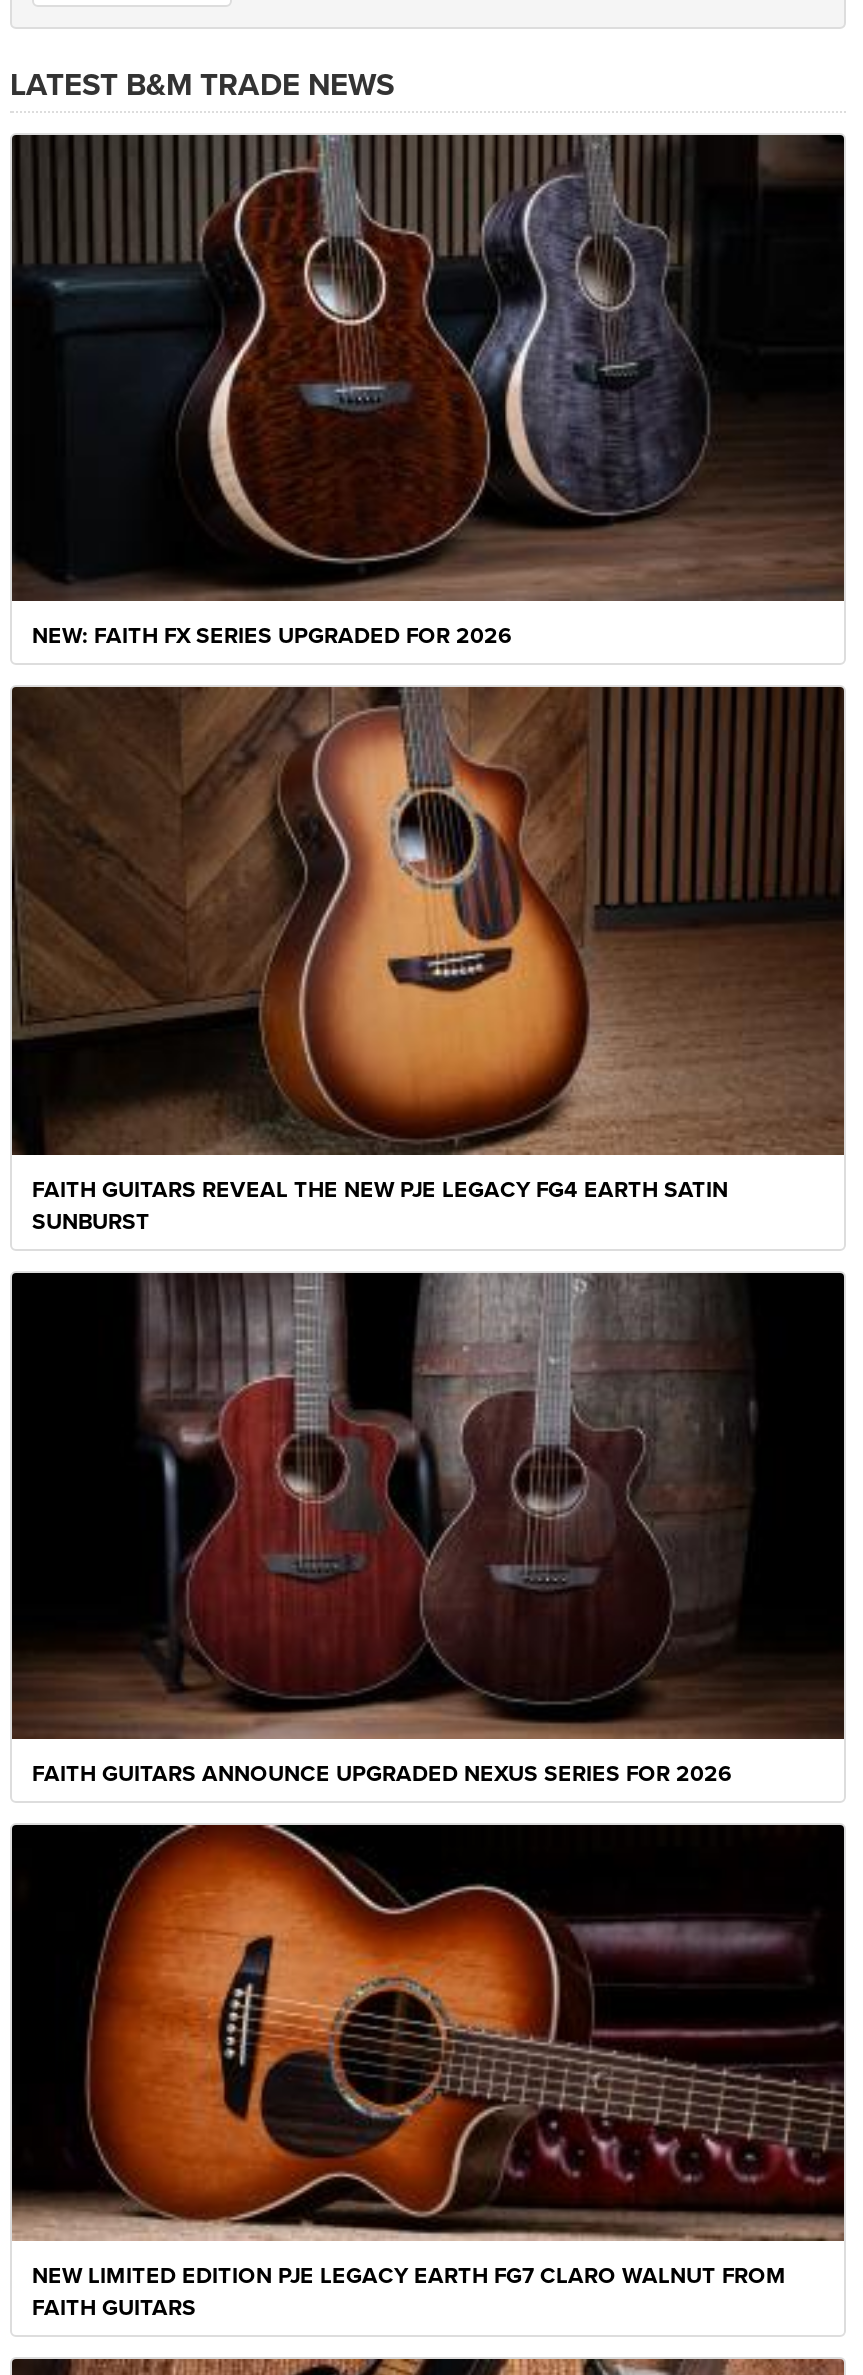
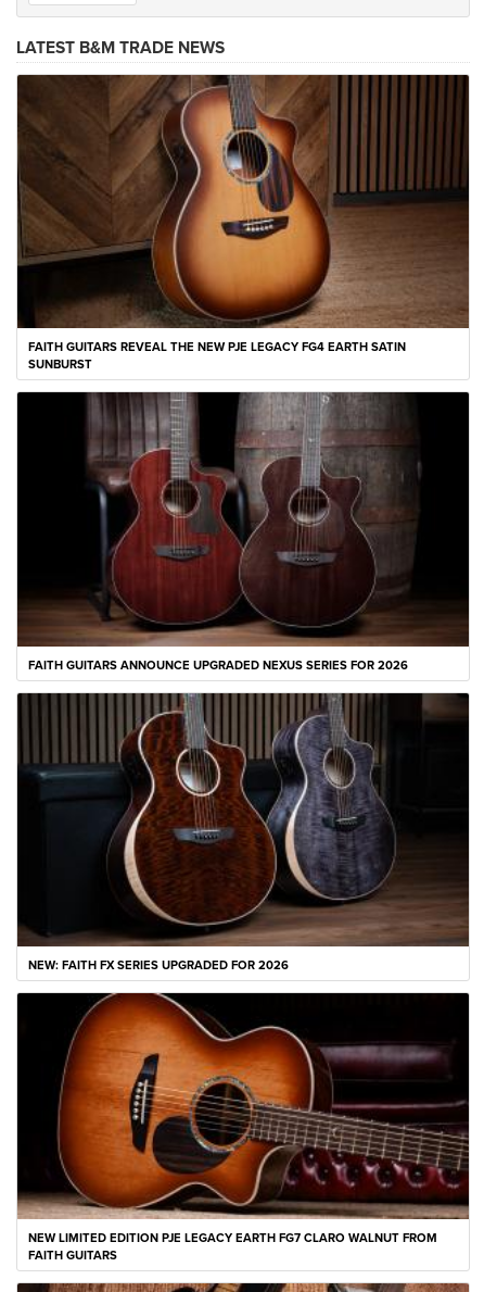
moved down: [image] | NEW: FAITH FX SERIES UPGRADED FOR 2026

moved up: [image] | FAITH GUITARS REVEAL THE NEW PJE LEGACY FG4 EARTH SATIN | SUNBURST | FAITH GUITARS ANNOUNCE UPGRADED NEXUS SERIES FOR 2026
